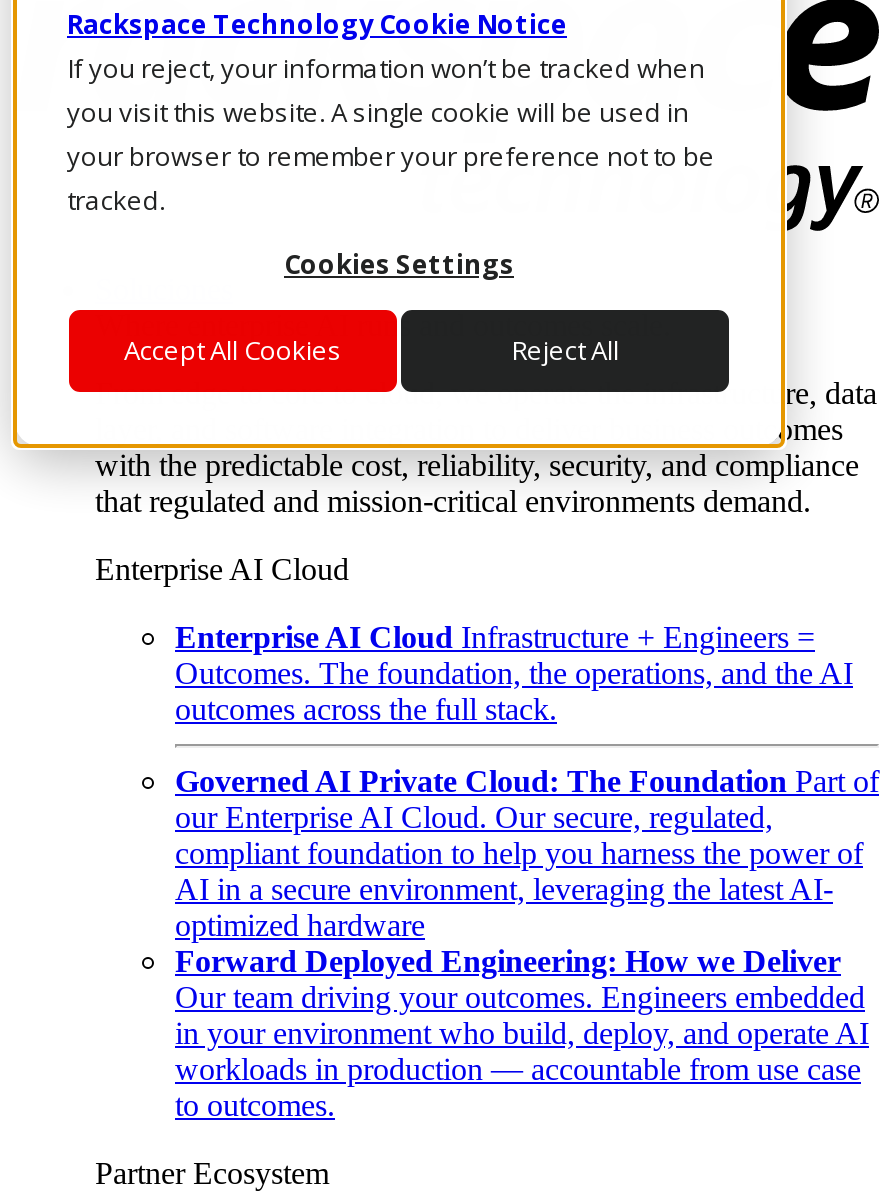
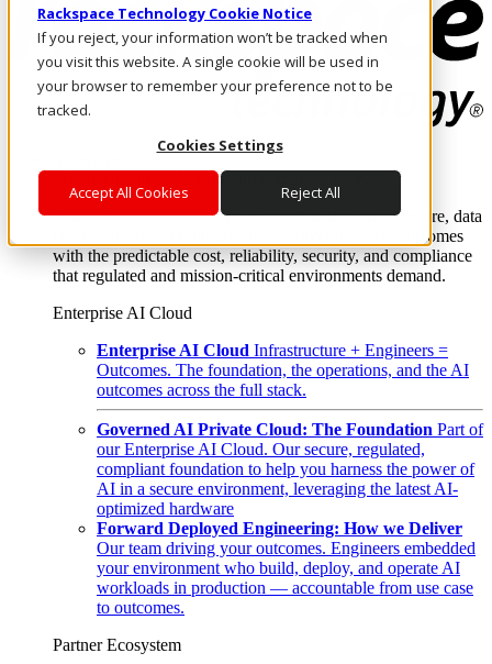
- in your environment who build, deploy, and operate AI
+ your environment who build, deploy, and operate AI
